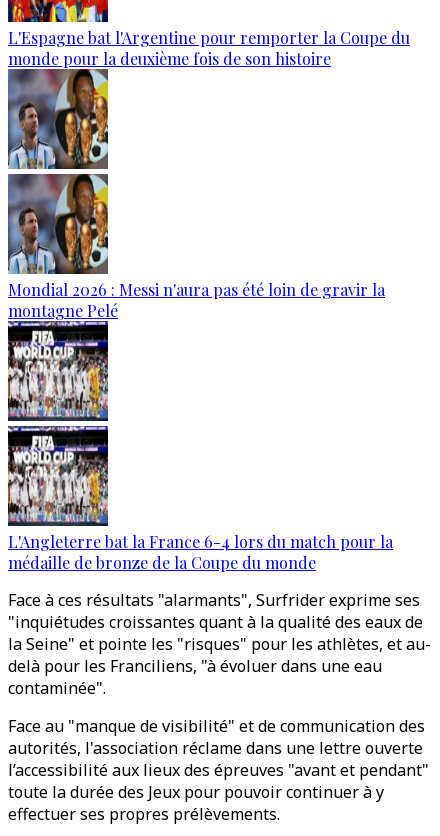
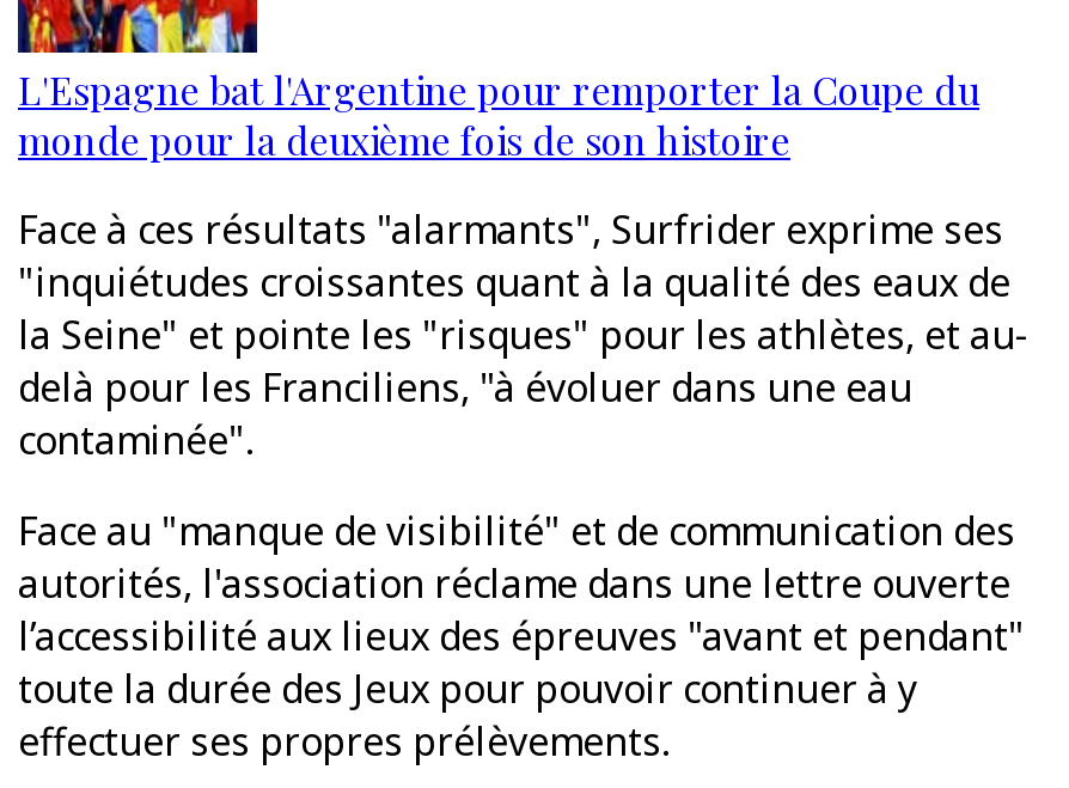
- [image]
- Mondial 2026 : Messi n'aura pas été loin de gravir la
- montagne Pelé

- [image]
- L'Angleterre bat la France 6-4 lors du match pour la
- médaille de bronze de la Coupe du monde
